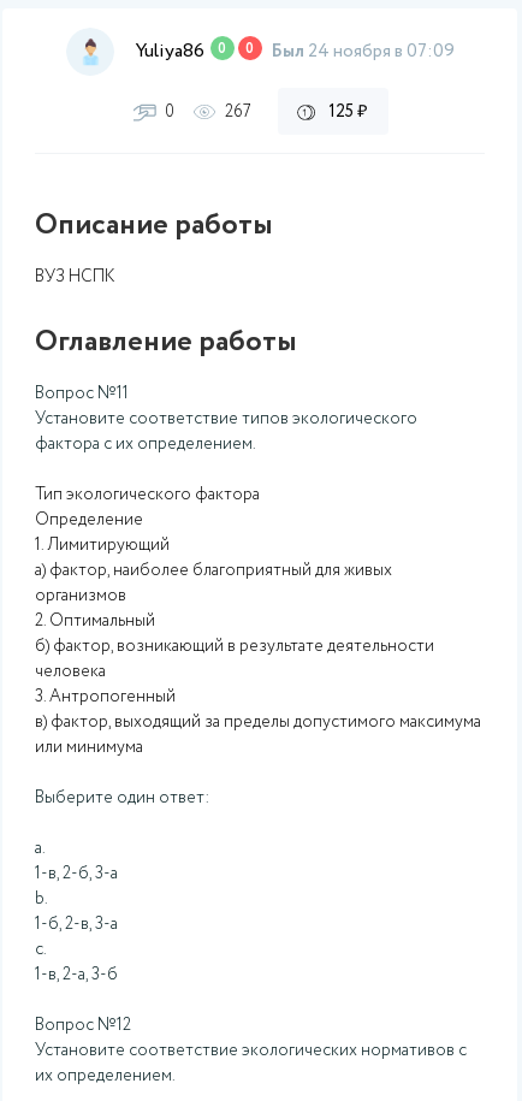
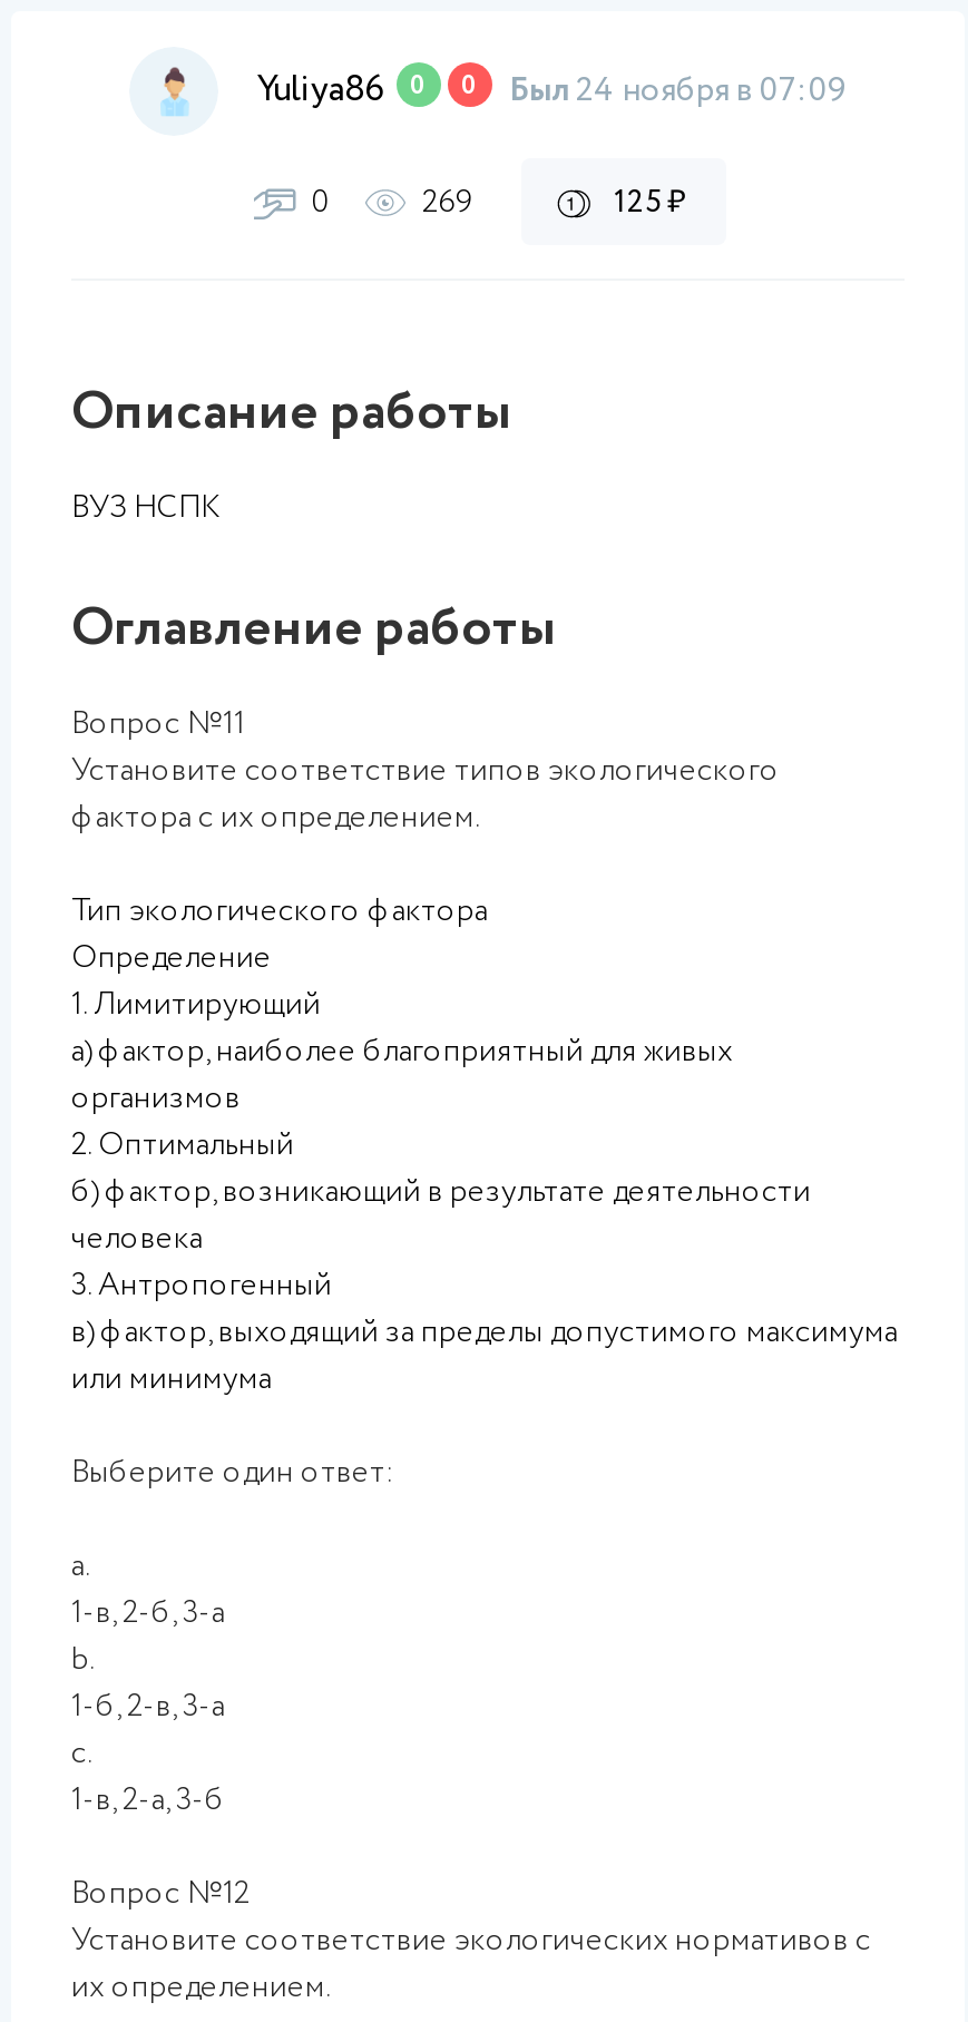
- 267
+ 269
